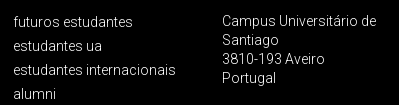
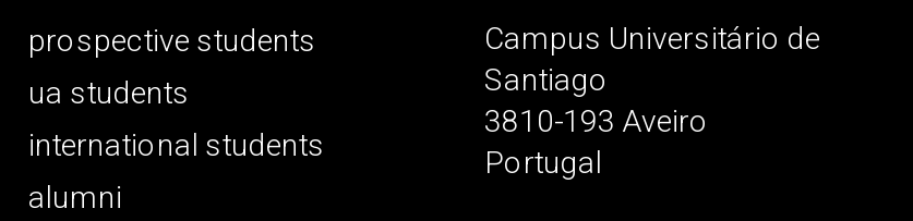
- futuros estudantes
+ prospective students

- estudantes ua
+ ua students

- estudantes internacionais
+ international students
